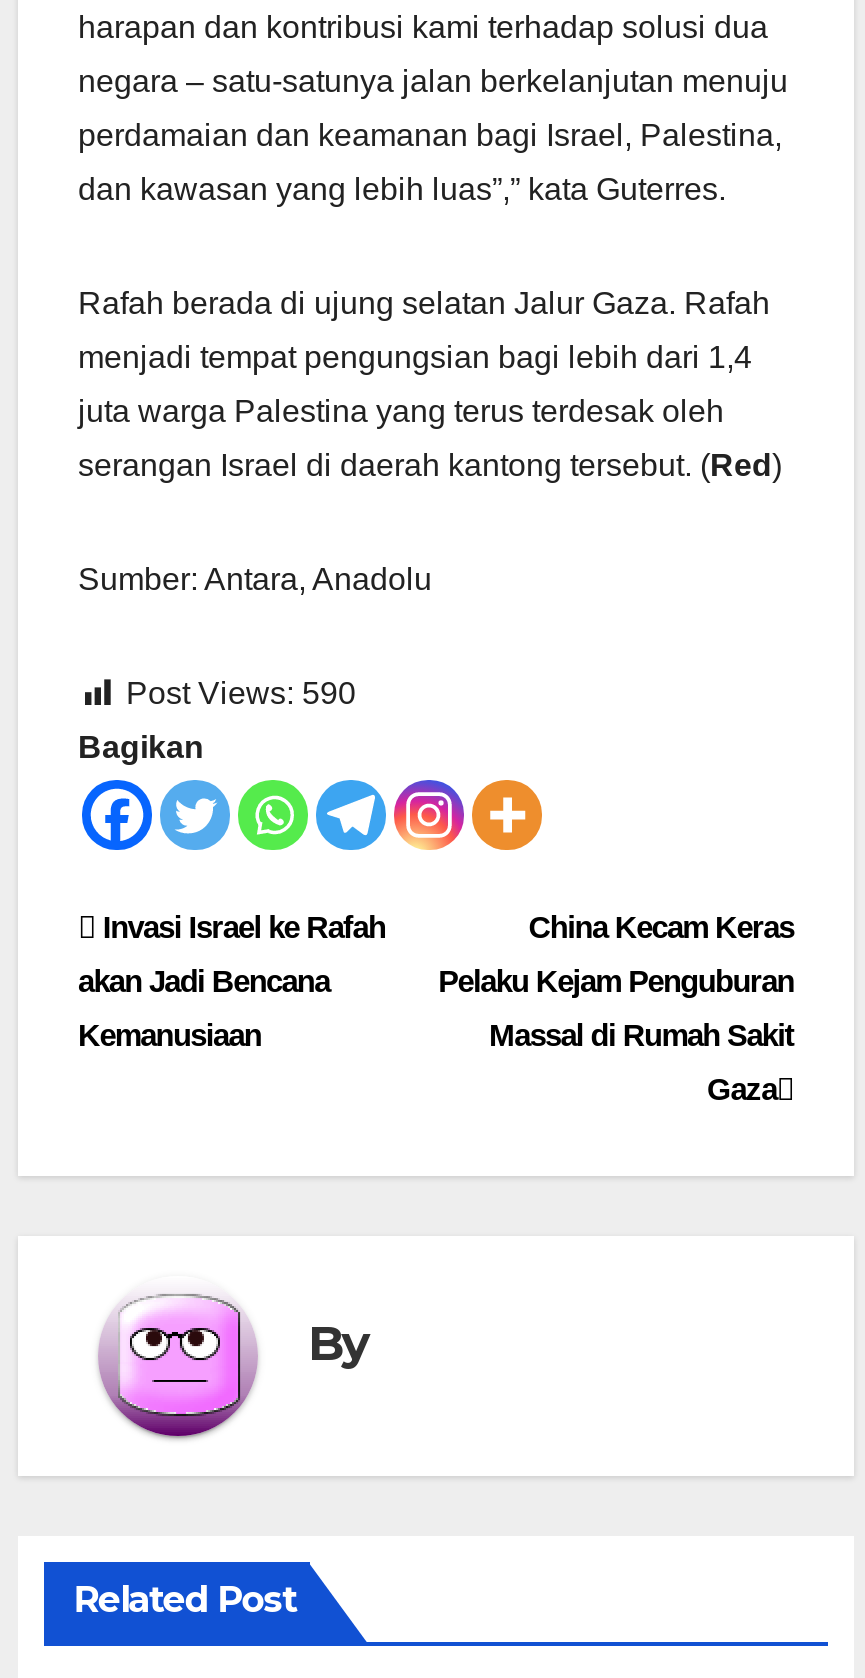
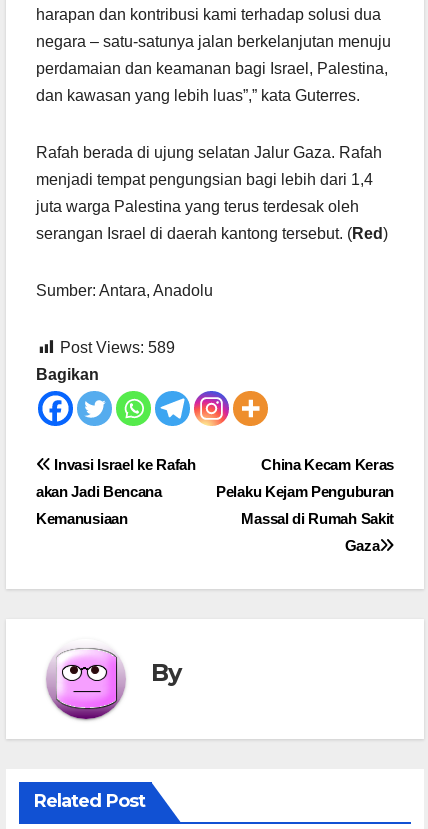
- Post Views: 590
+ Post Views: 589
